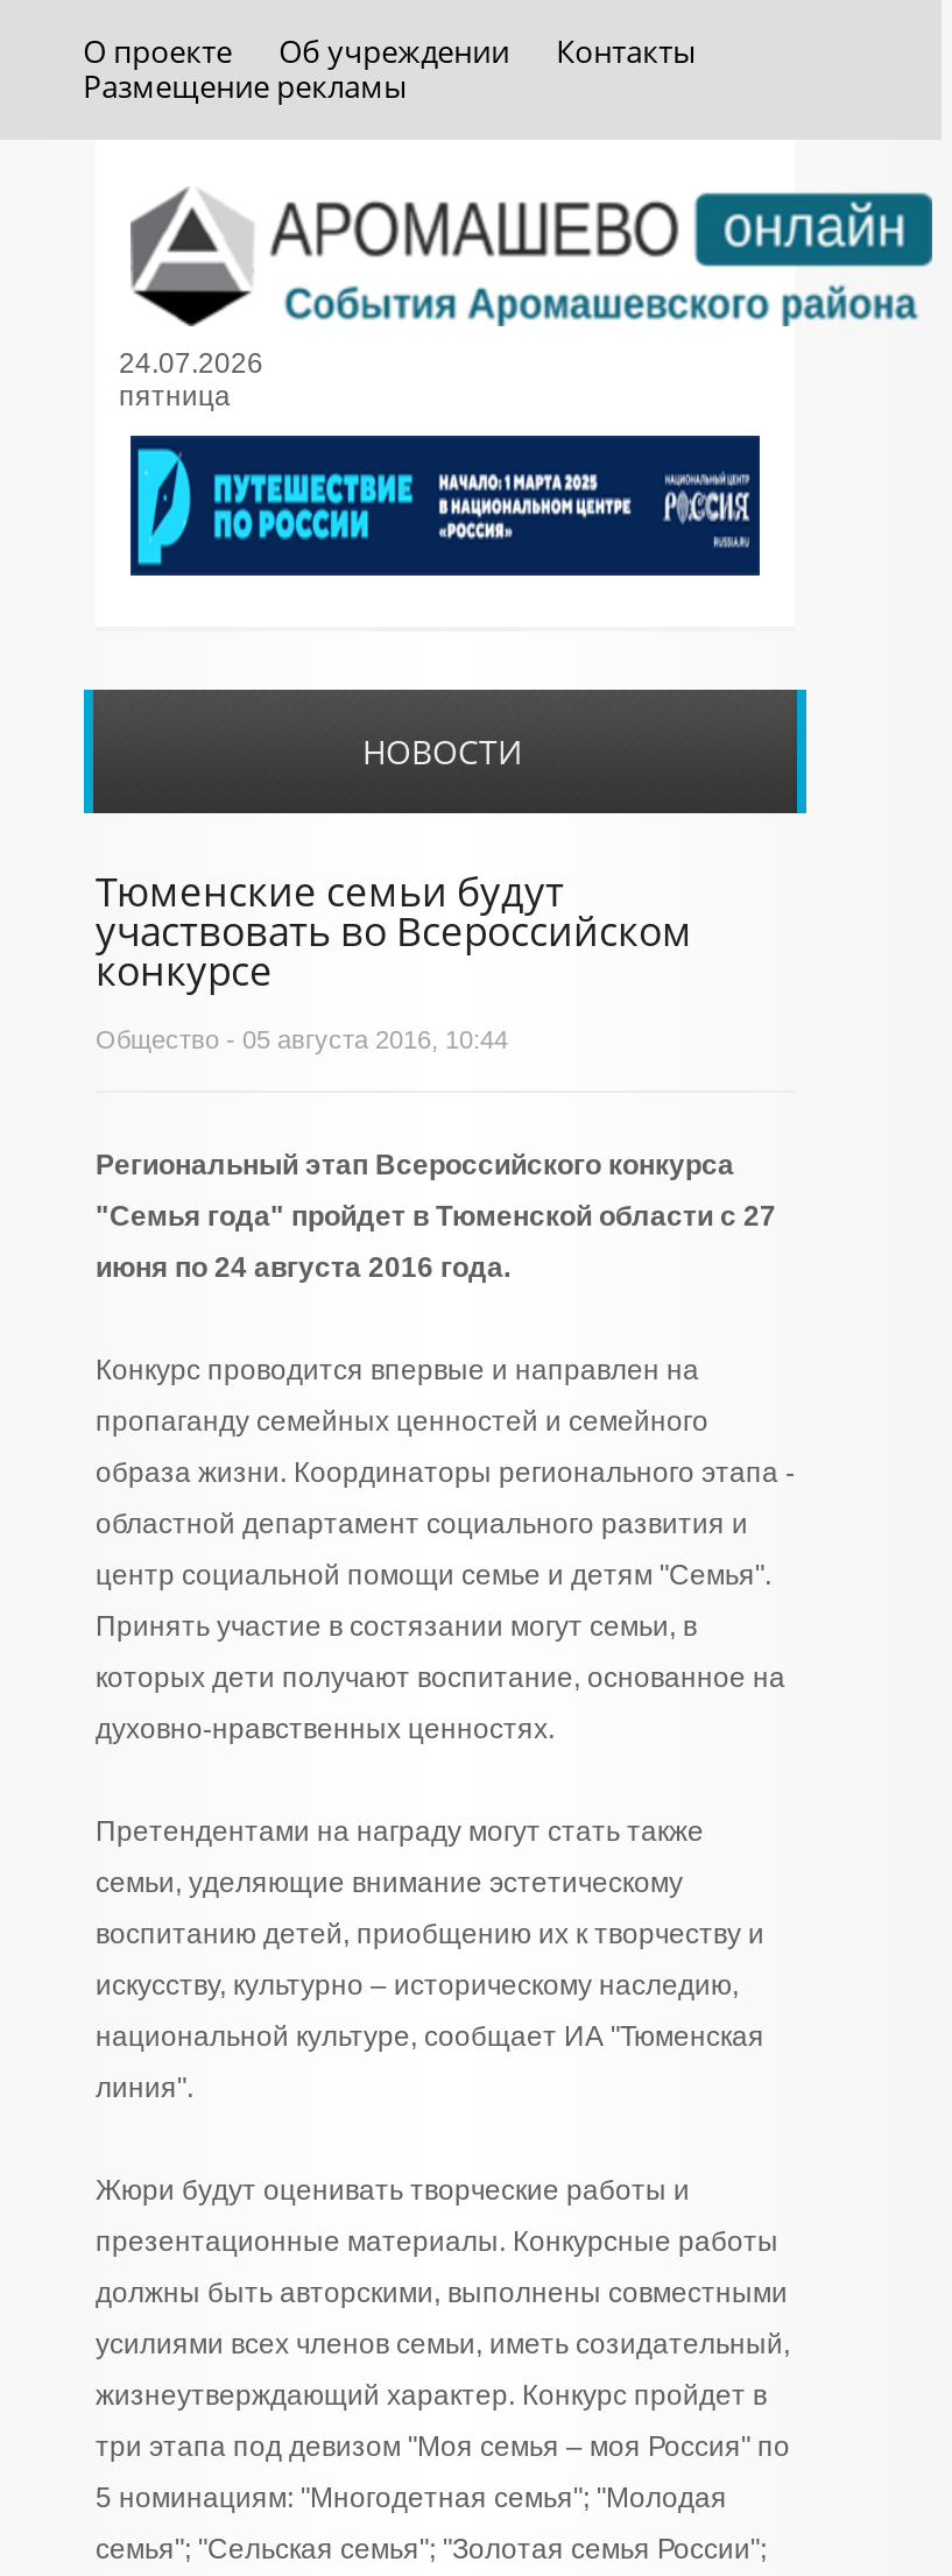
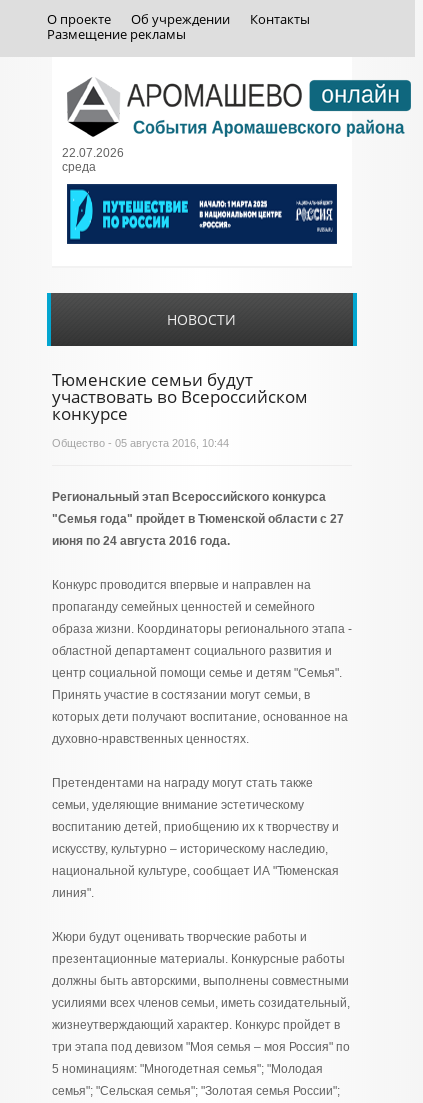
- 24.07.2026
- пятница
+ 22.07.2026
+ среда
